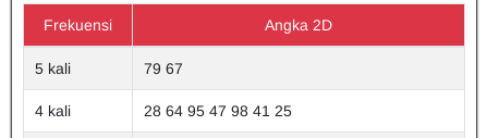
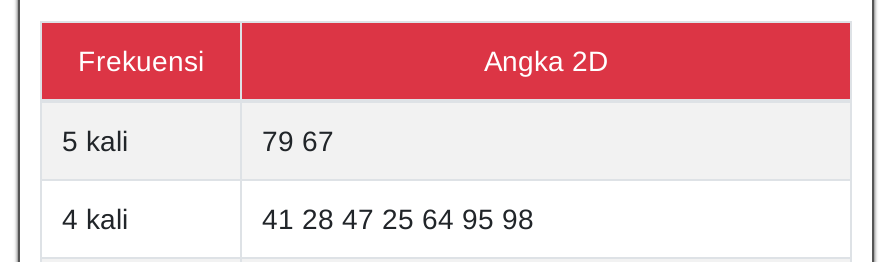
- 28 64 95 47 98 41 25
+ 41 28 47 25 64 95 98
